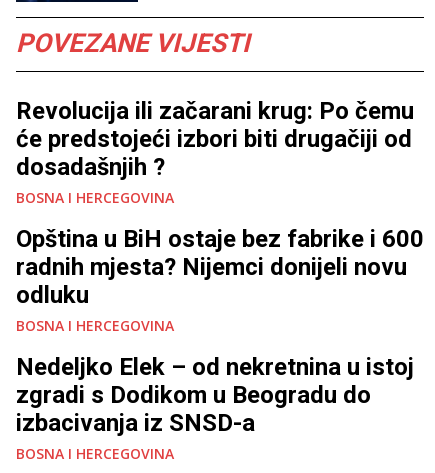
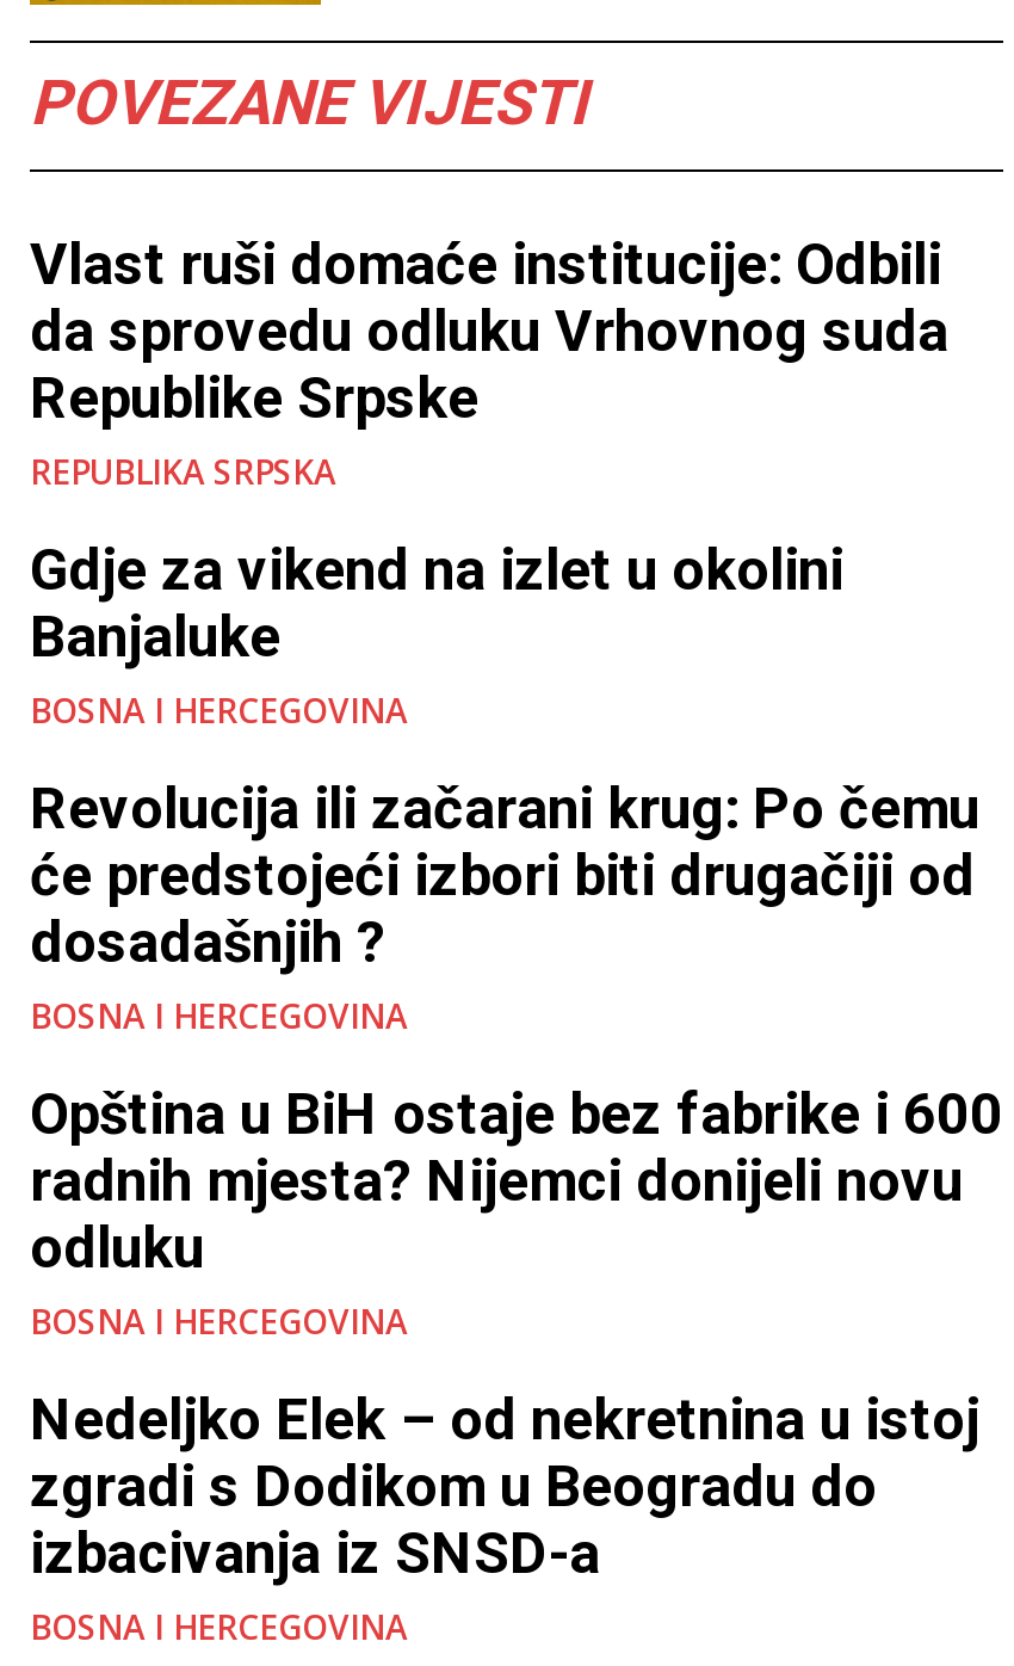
+ Vlast ruši domaće institucije: Odbili
+ da sprovedu odluku Vrhovnog suda
+ Republike Srpske
+ REPUBLIKA SRPSKA
+ Gdje za vikend na izlet u okolini
+ Banjaluke
+ BOSNA I HERCEGOVINA
